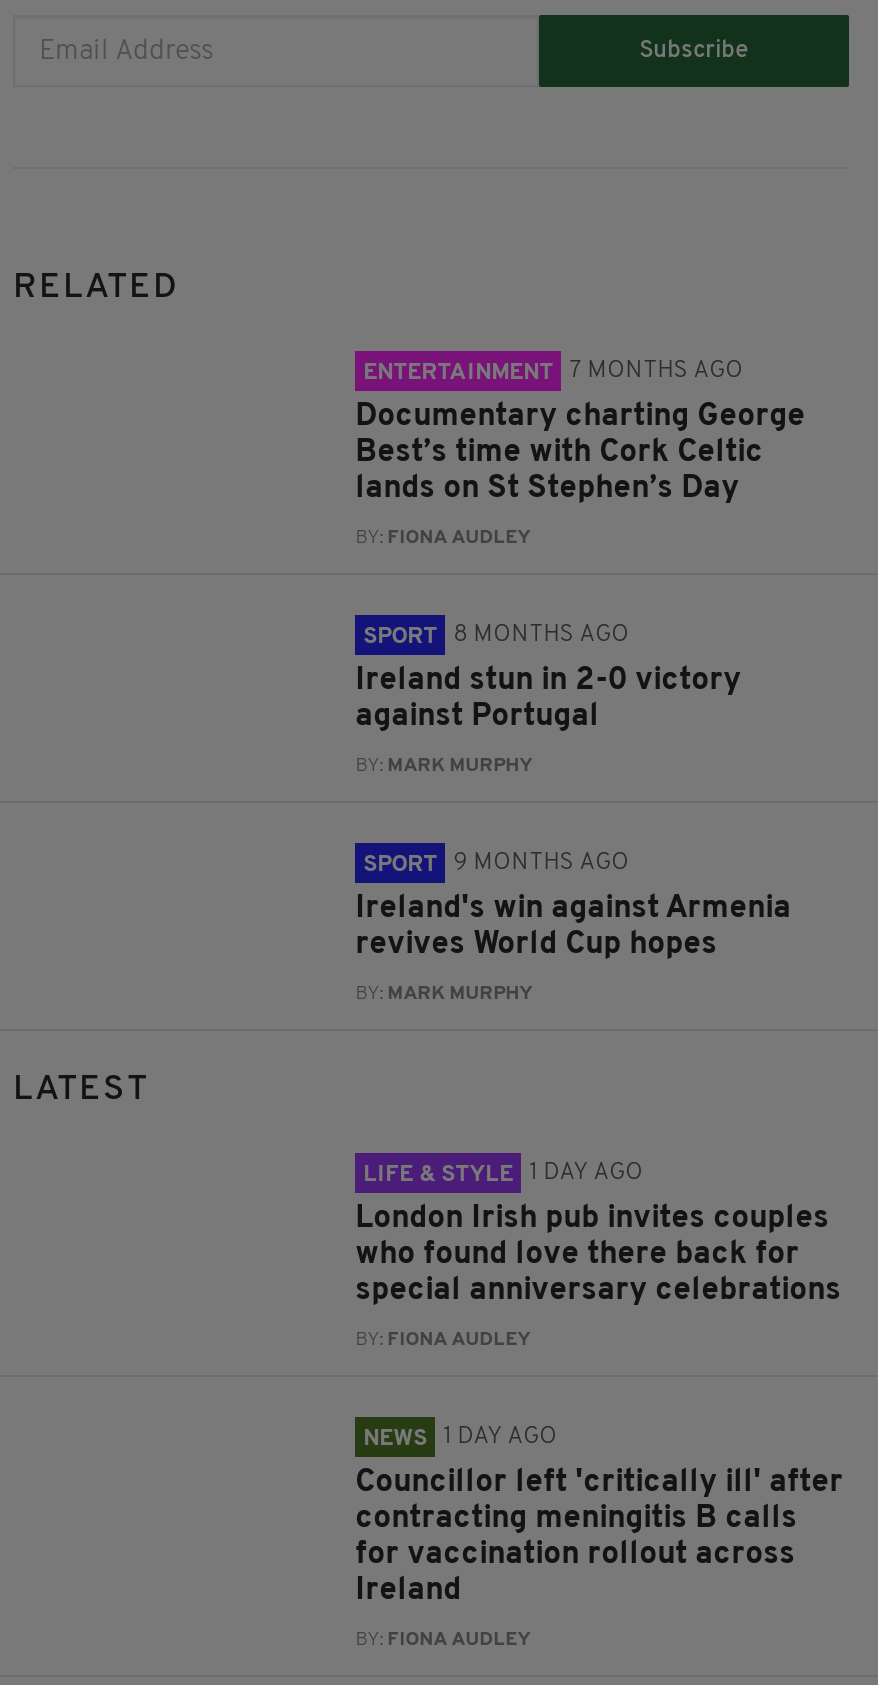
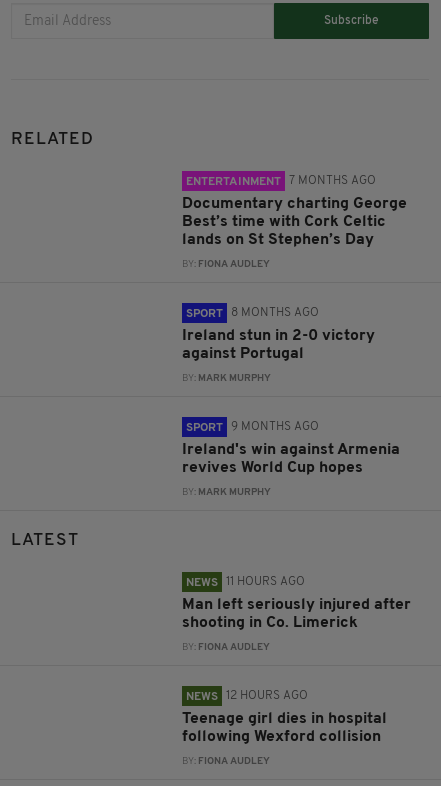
- LIFE & STYLE
- 1 DAY AGO
+ NEWS
+ 11 HOURS AGO

- London Irish pub invites couples
- who found love there back for
- special anniversary celebrations
+ Man left seriously injured after
+ shooting in Co. Limerick

- NEWS 1 DAY AGO
+ NEWS 12 HOURS AGO

- Councillor left 'critically ill' after
- contracting meningitis B calls
- for vaccination rollout across
- Ireland
+ Teenage girl dies in hospital
+ following Wexford collision
